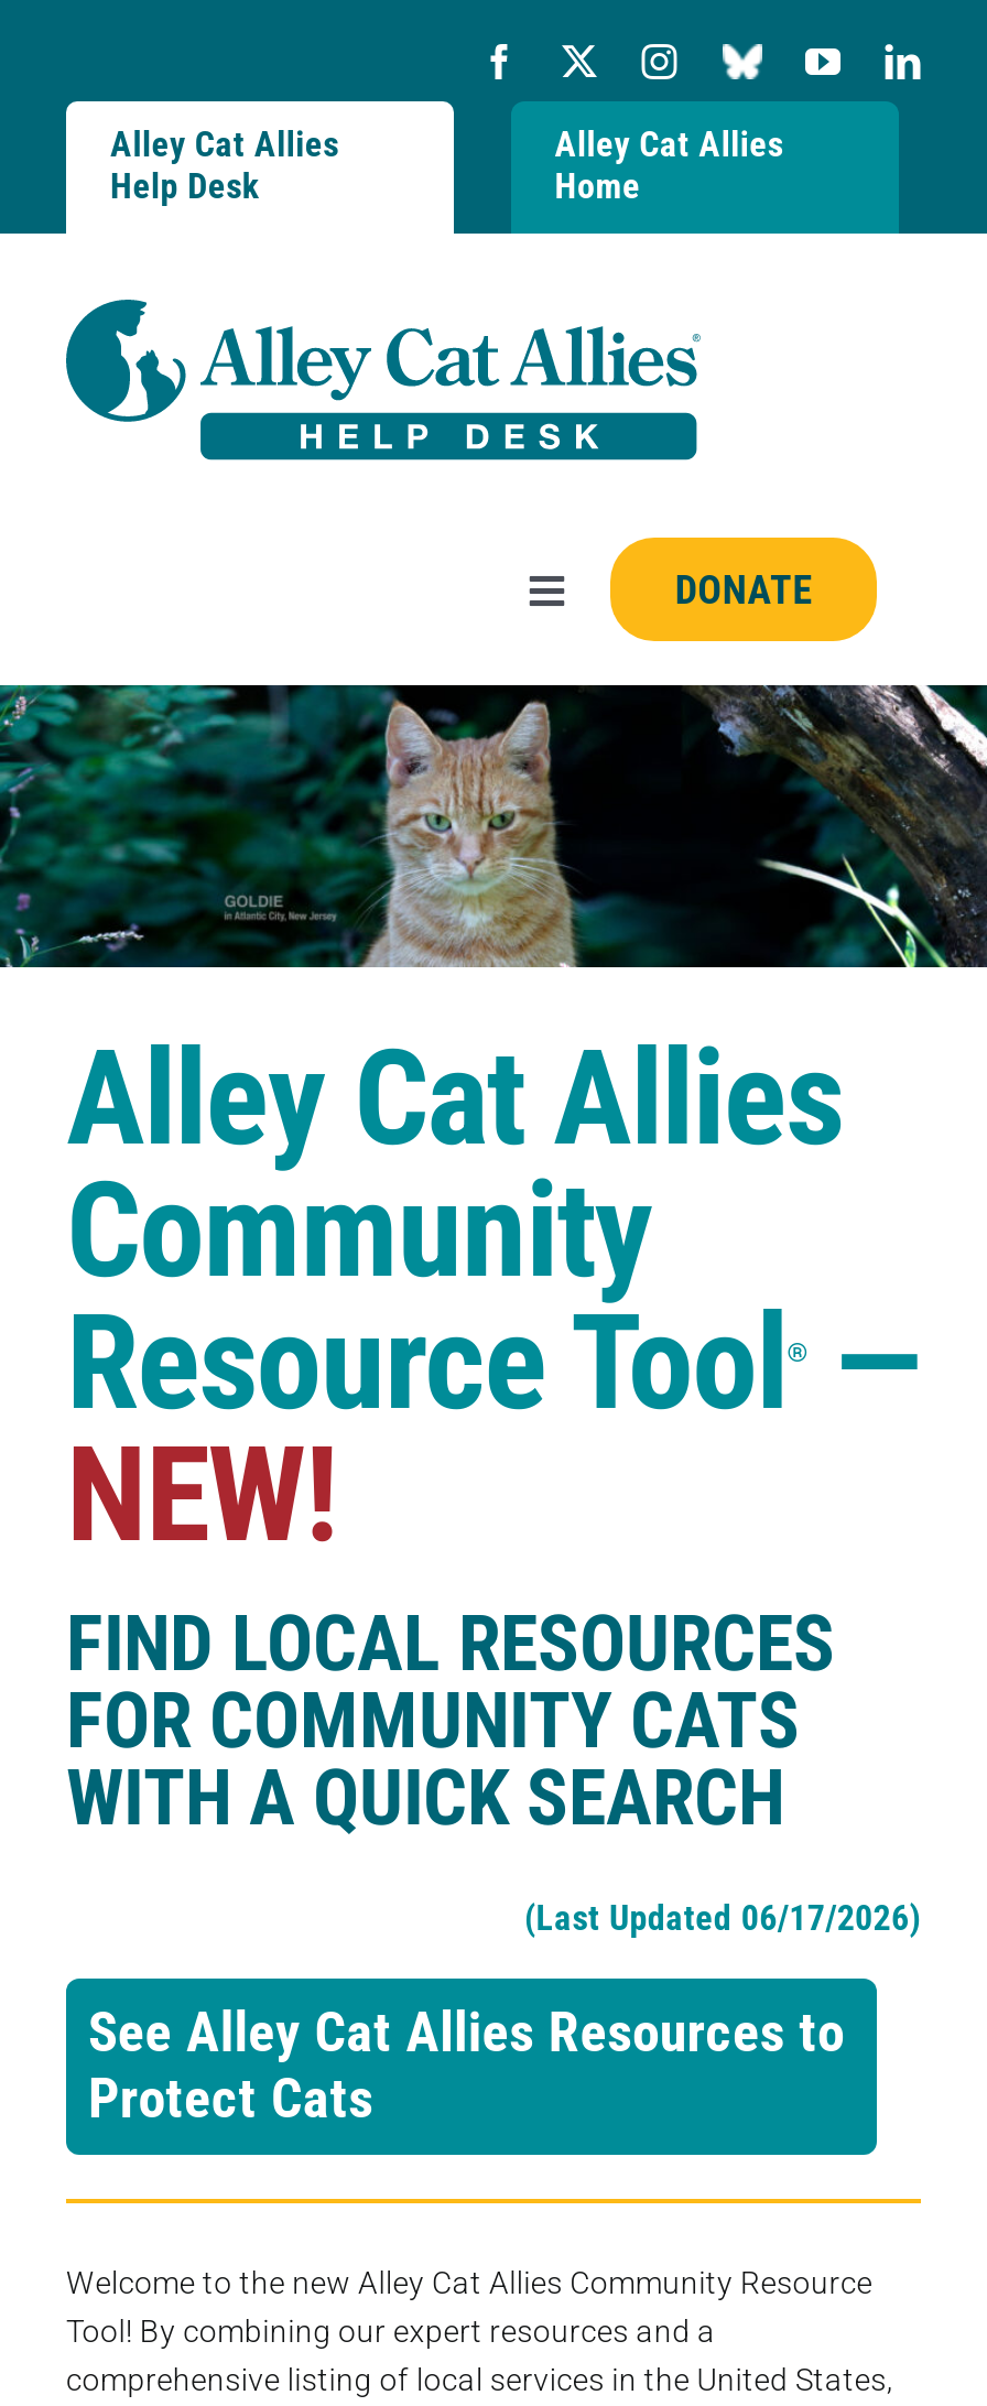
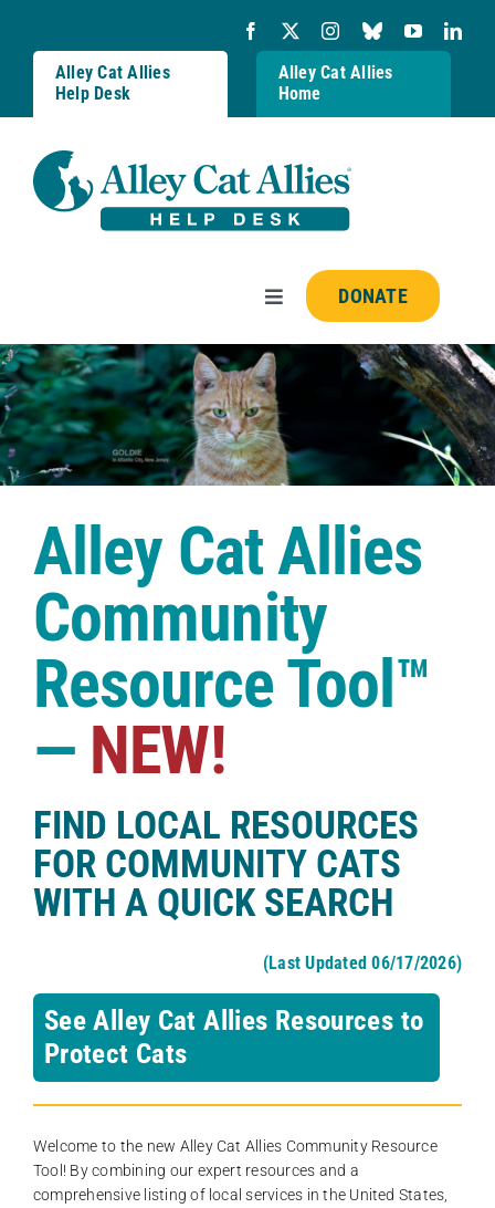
- Resource Tool ® —
- NEW!
+ Resource Tool™
+ — NEW!
